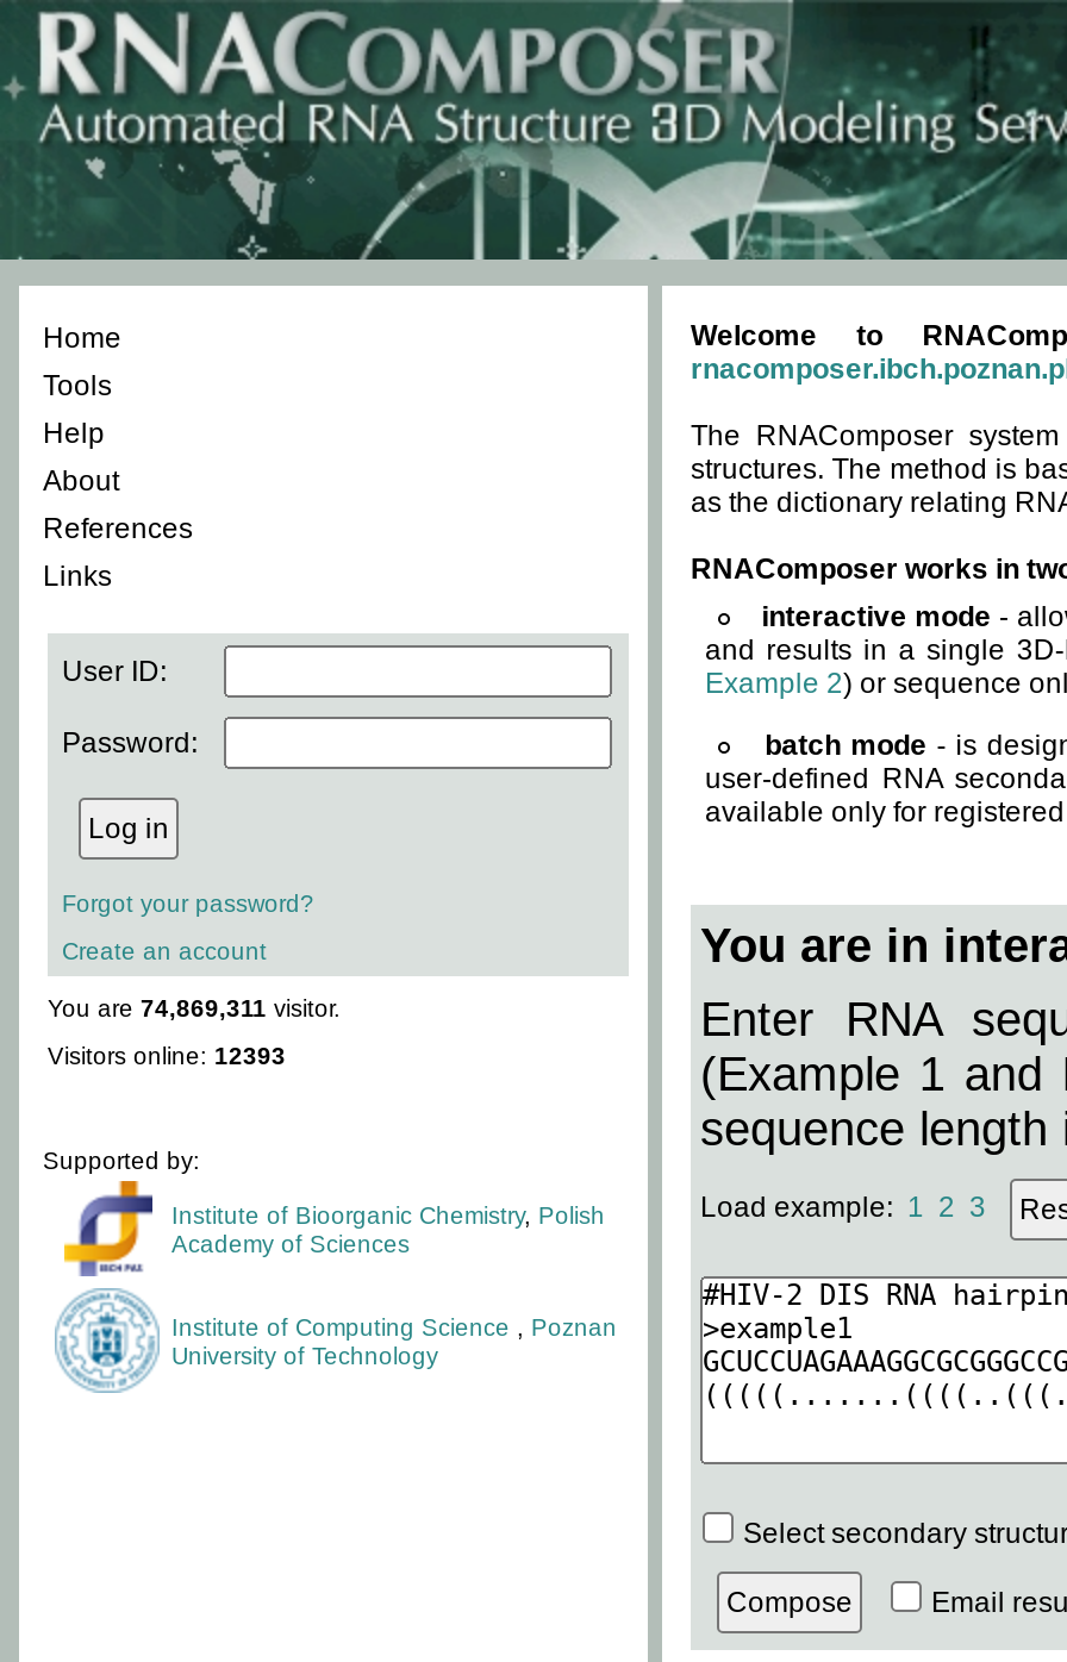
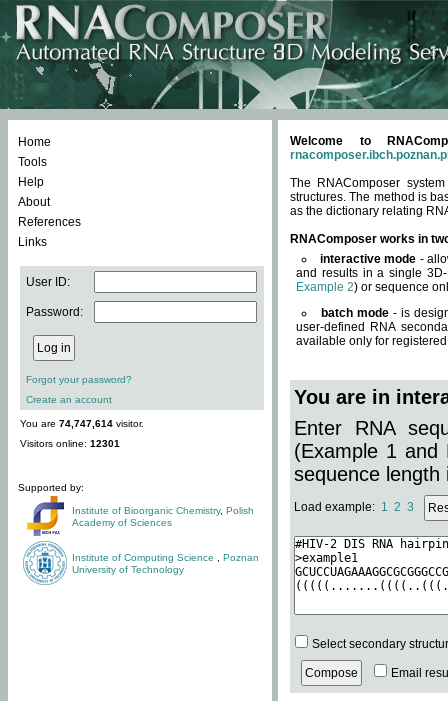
- You are 74,869,311 visitor.
+ You are 74,747,614 visitor.

- Visitors online: 12393
+ Visitors online: 12301
